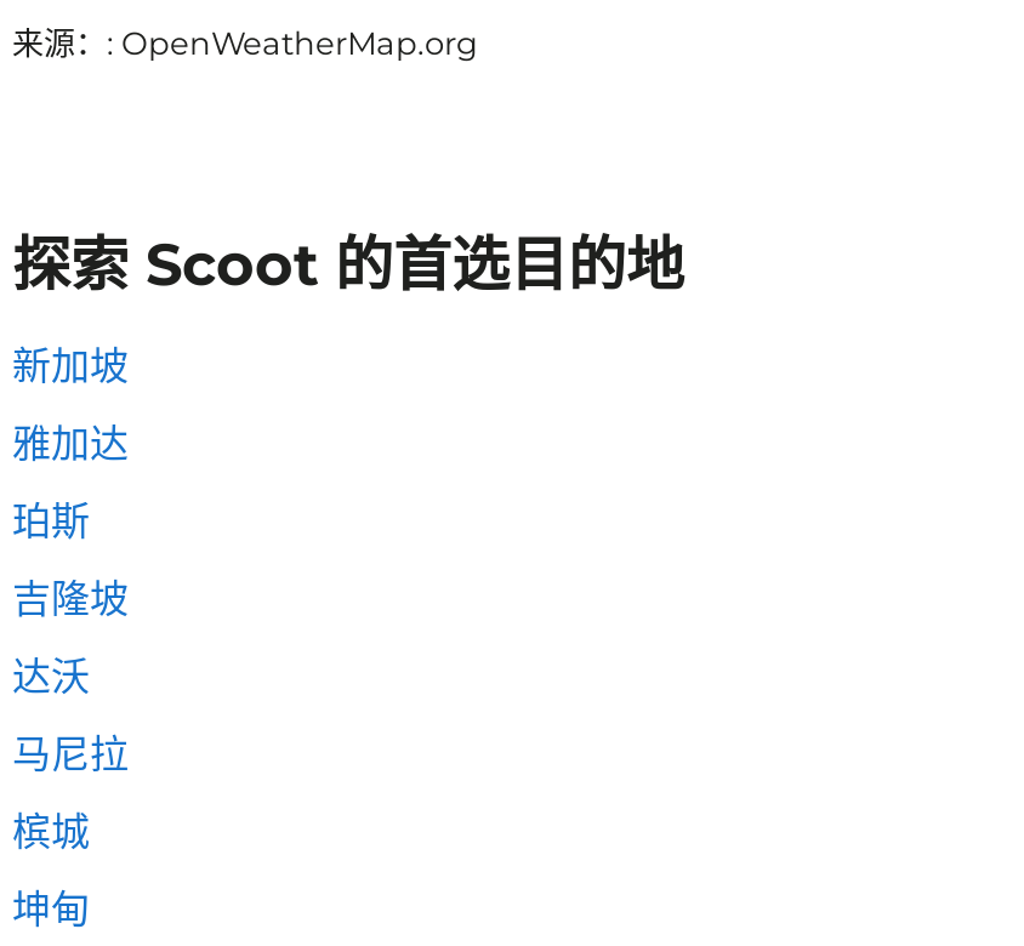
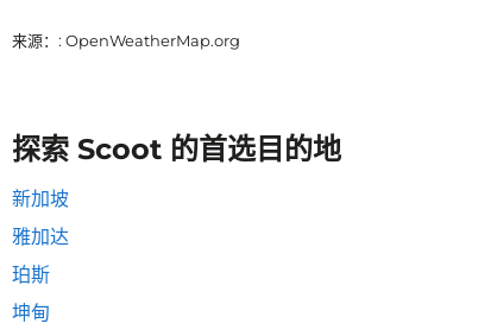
- 吉隆坡
- 达沃
- 马尼拉
- 槟城
